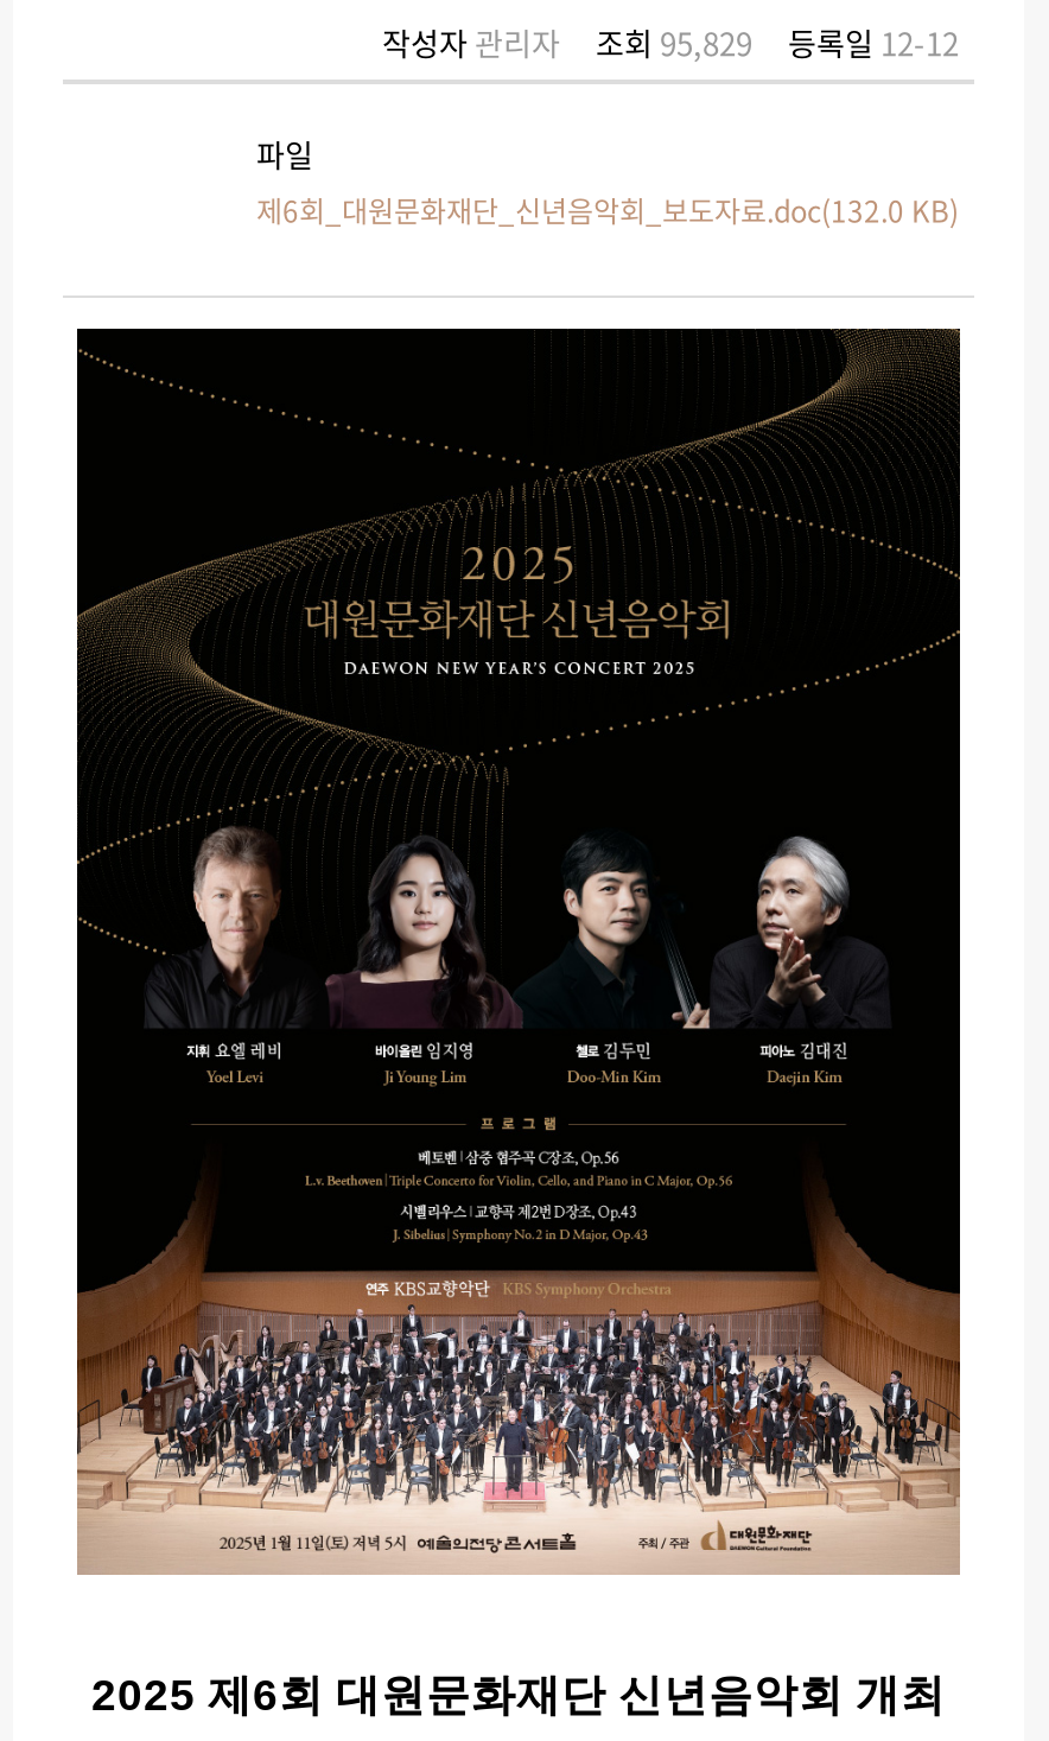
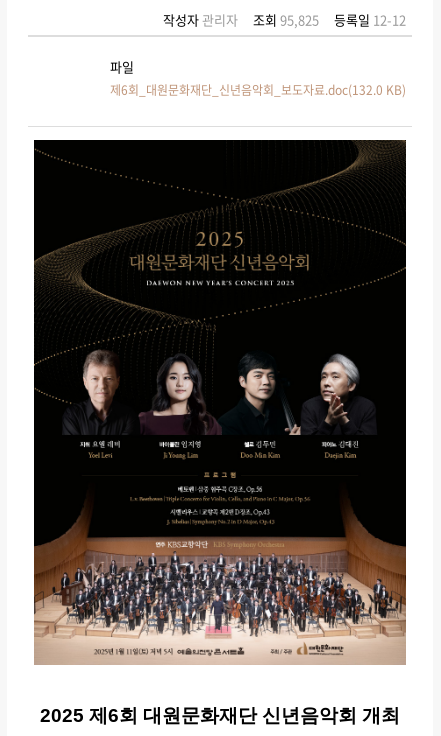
- 작성자 관리자 조회 95,829 등록일 12-12
+ 작성자 관리자 조회 95,825 등록일 12-12
